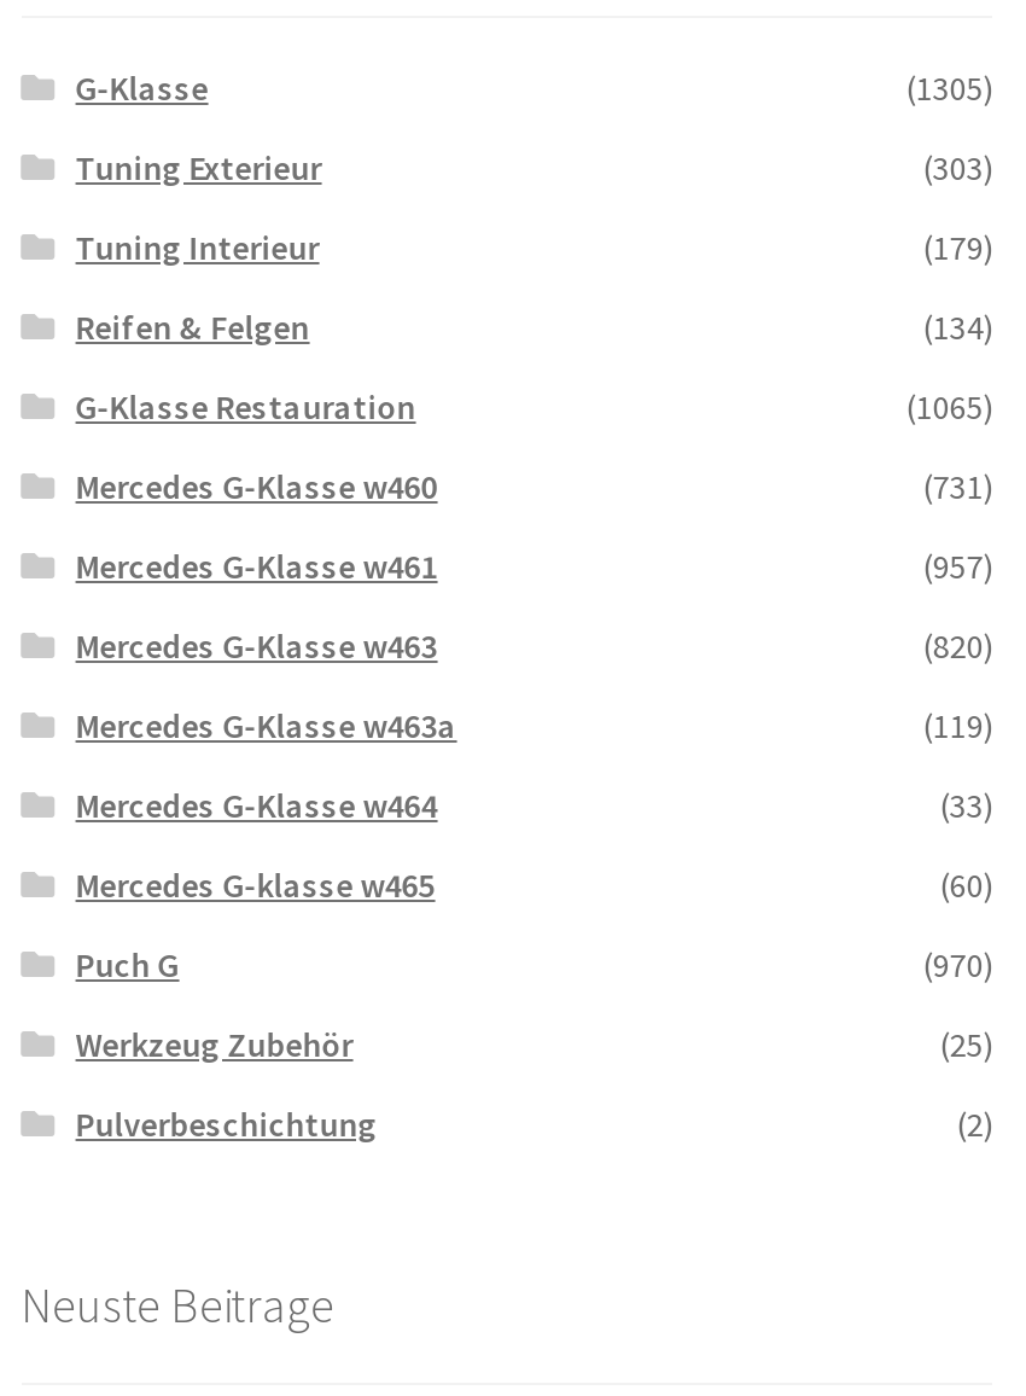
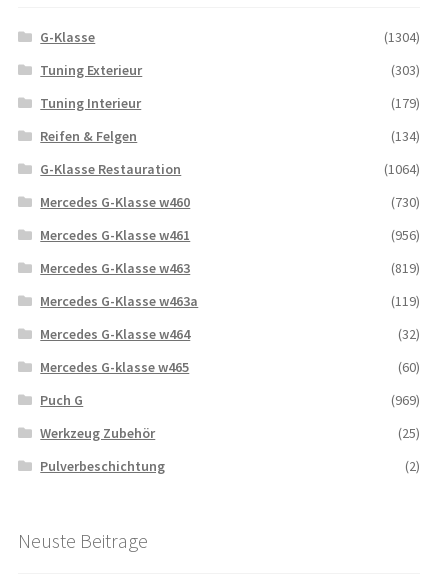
- (1305)
+ (1304)

- (1065)
+ (1064)

- (731)
+ (730)

- (957)
+ (956)

- (820)
+ (819)

- (33)
+ (32)

- (970)
+ (969)
